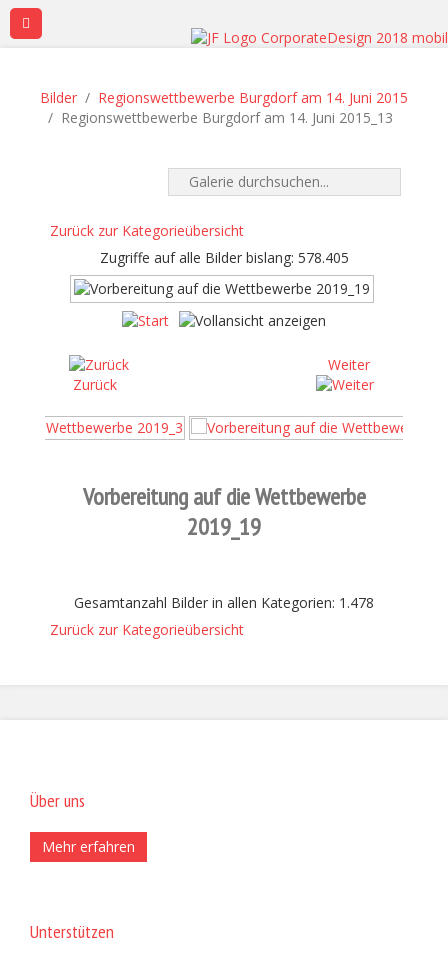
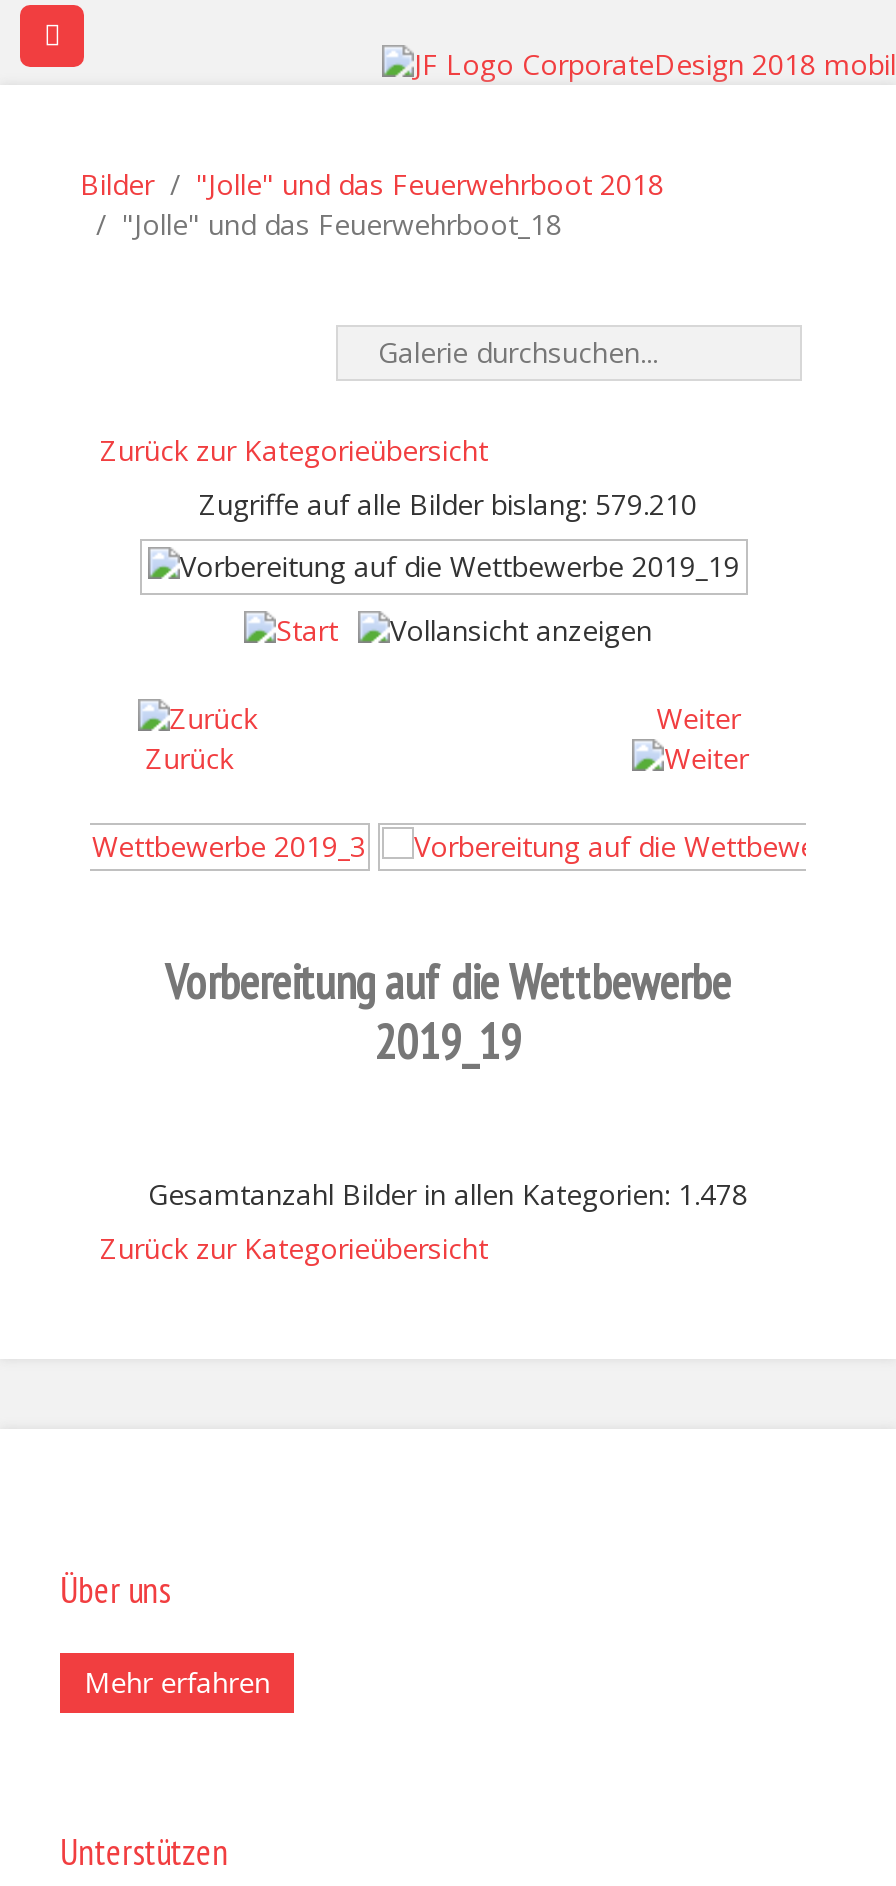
- Regionswettbewerbe Burgdorf am 14. Juni 2015
- Regionswettbewerbe Burgdorf am 14. Juni 2015_13
+ "Jolle" und das Feuerwehrboot 2018
+ "Jolle" und das Feuerwehrboot_18

- Zugriffe auf alle Bilder bislang: 578.405
+ Zugriffe auf alle Bilder bislang: 579.210
